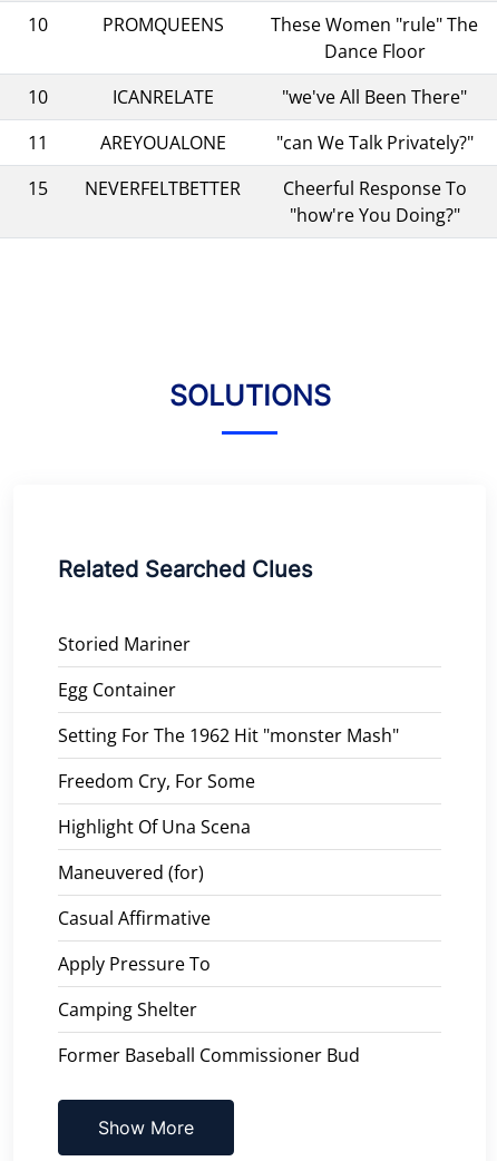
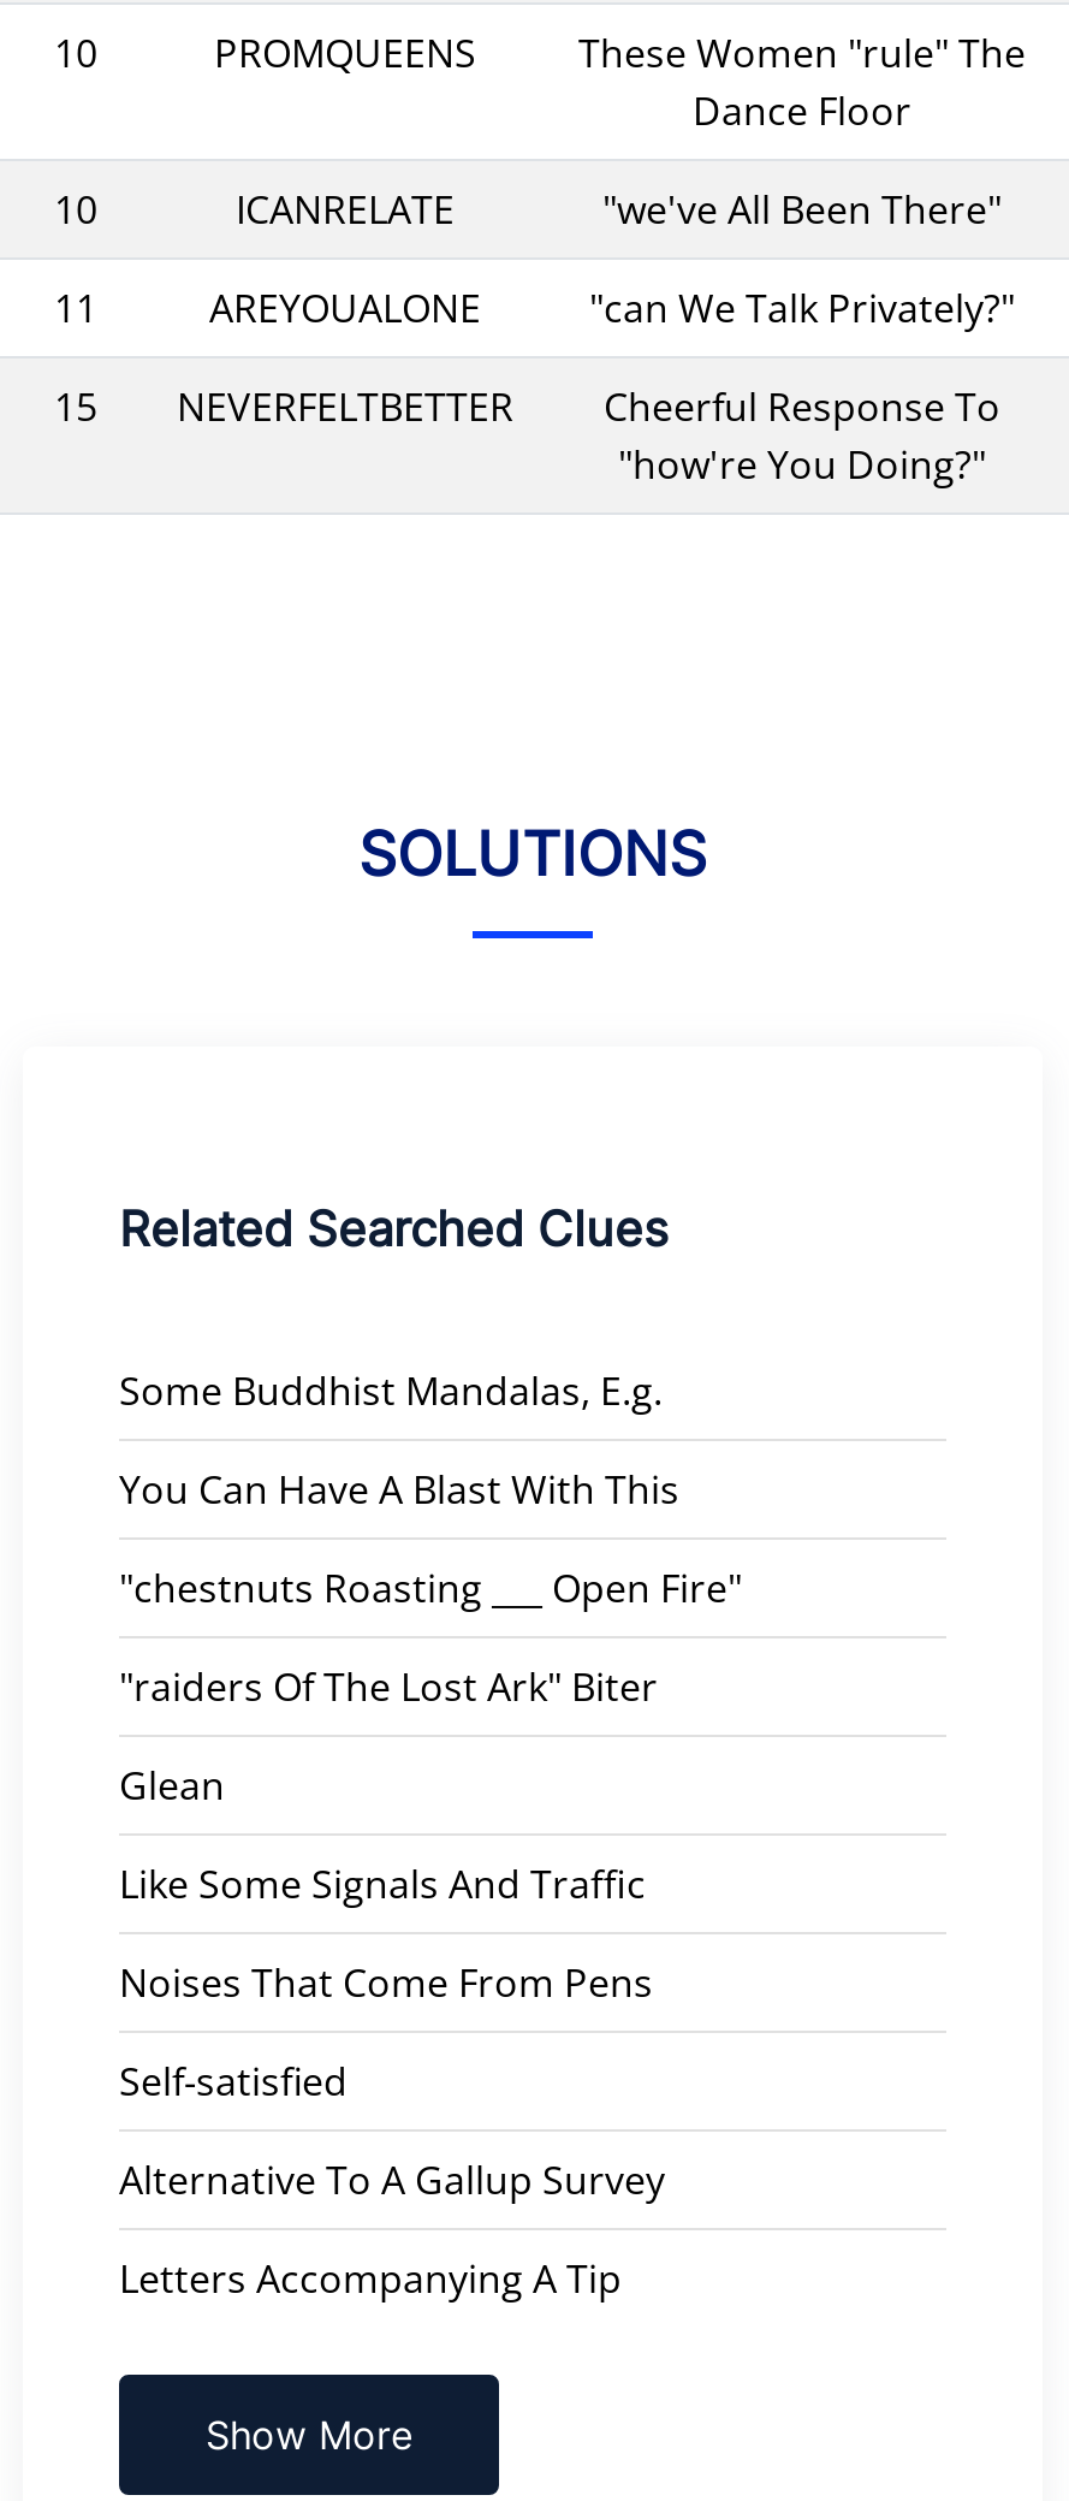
- Storied Mariner
+ Some Buddhist Mandalas, E.g.

- Egg Container
+ You Can Have A Blast With This

- Setting For The 1962 Hit "monster Mash"
+ "chestnuts Roasting ___ Open Fire"

- Freedom Cry, For Some
+ "raiders Of The Lost Ark" Biter

- Highlight Of Una Scena
+ Glean

- Maneuvered (for)
+ Like Some Signals And Traffic

- Casual Affirmative
+ Noises That Come From Pens

- Apply Pressure To
+ Self-satisfied

- Camping Shelter
+ Alternative To A Gallup Survey

- Former Baseball Commissioner Bud
+ Letters Accompanying A Tip
